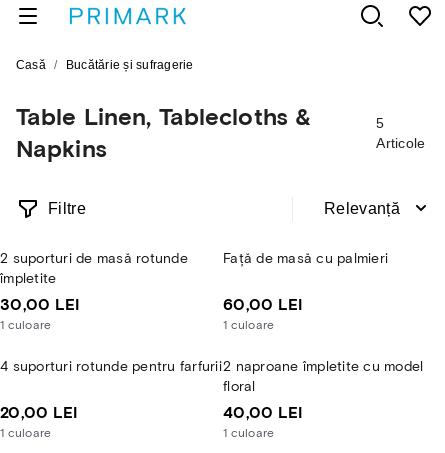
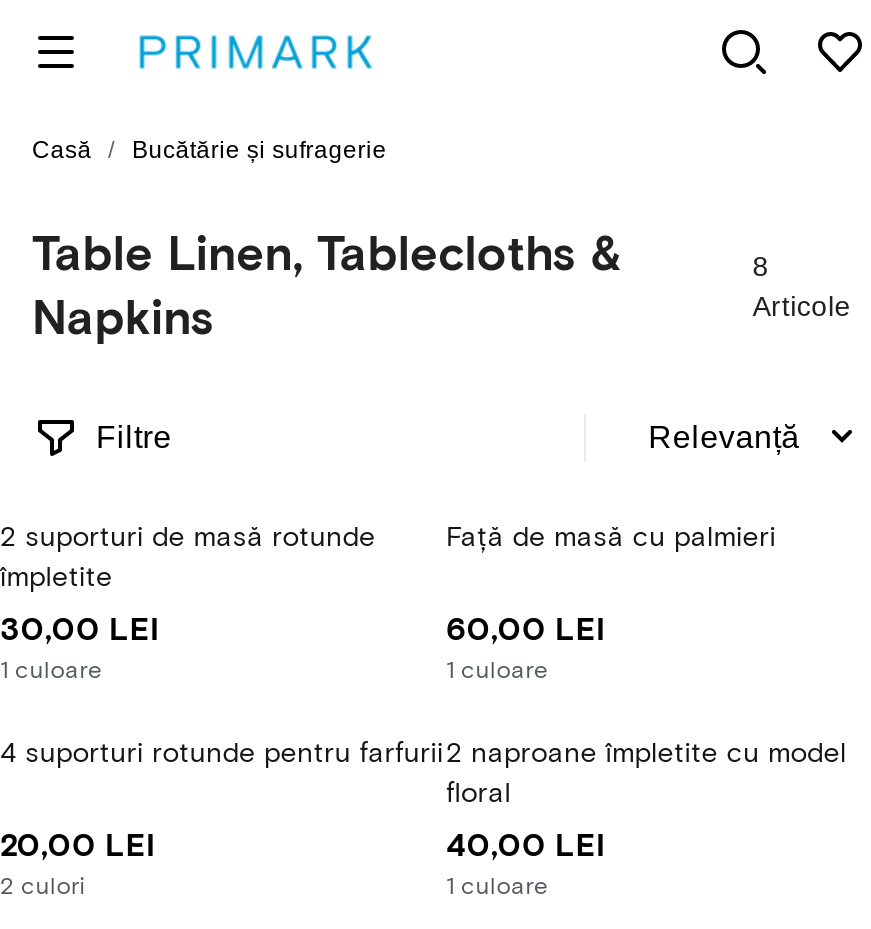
- 5
+ 8

- 1 culoare
+ 2 culori
